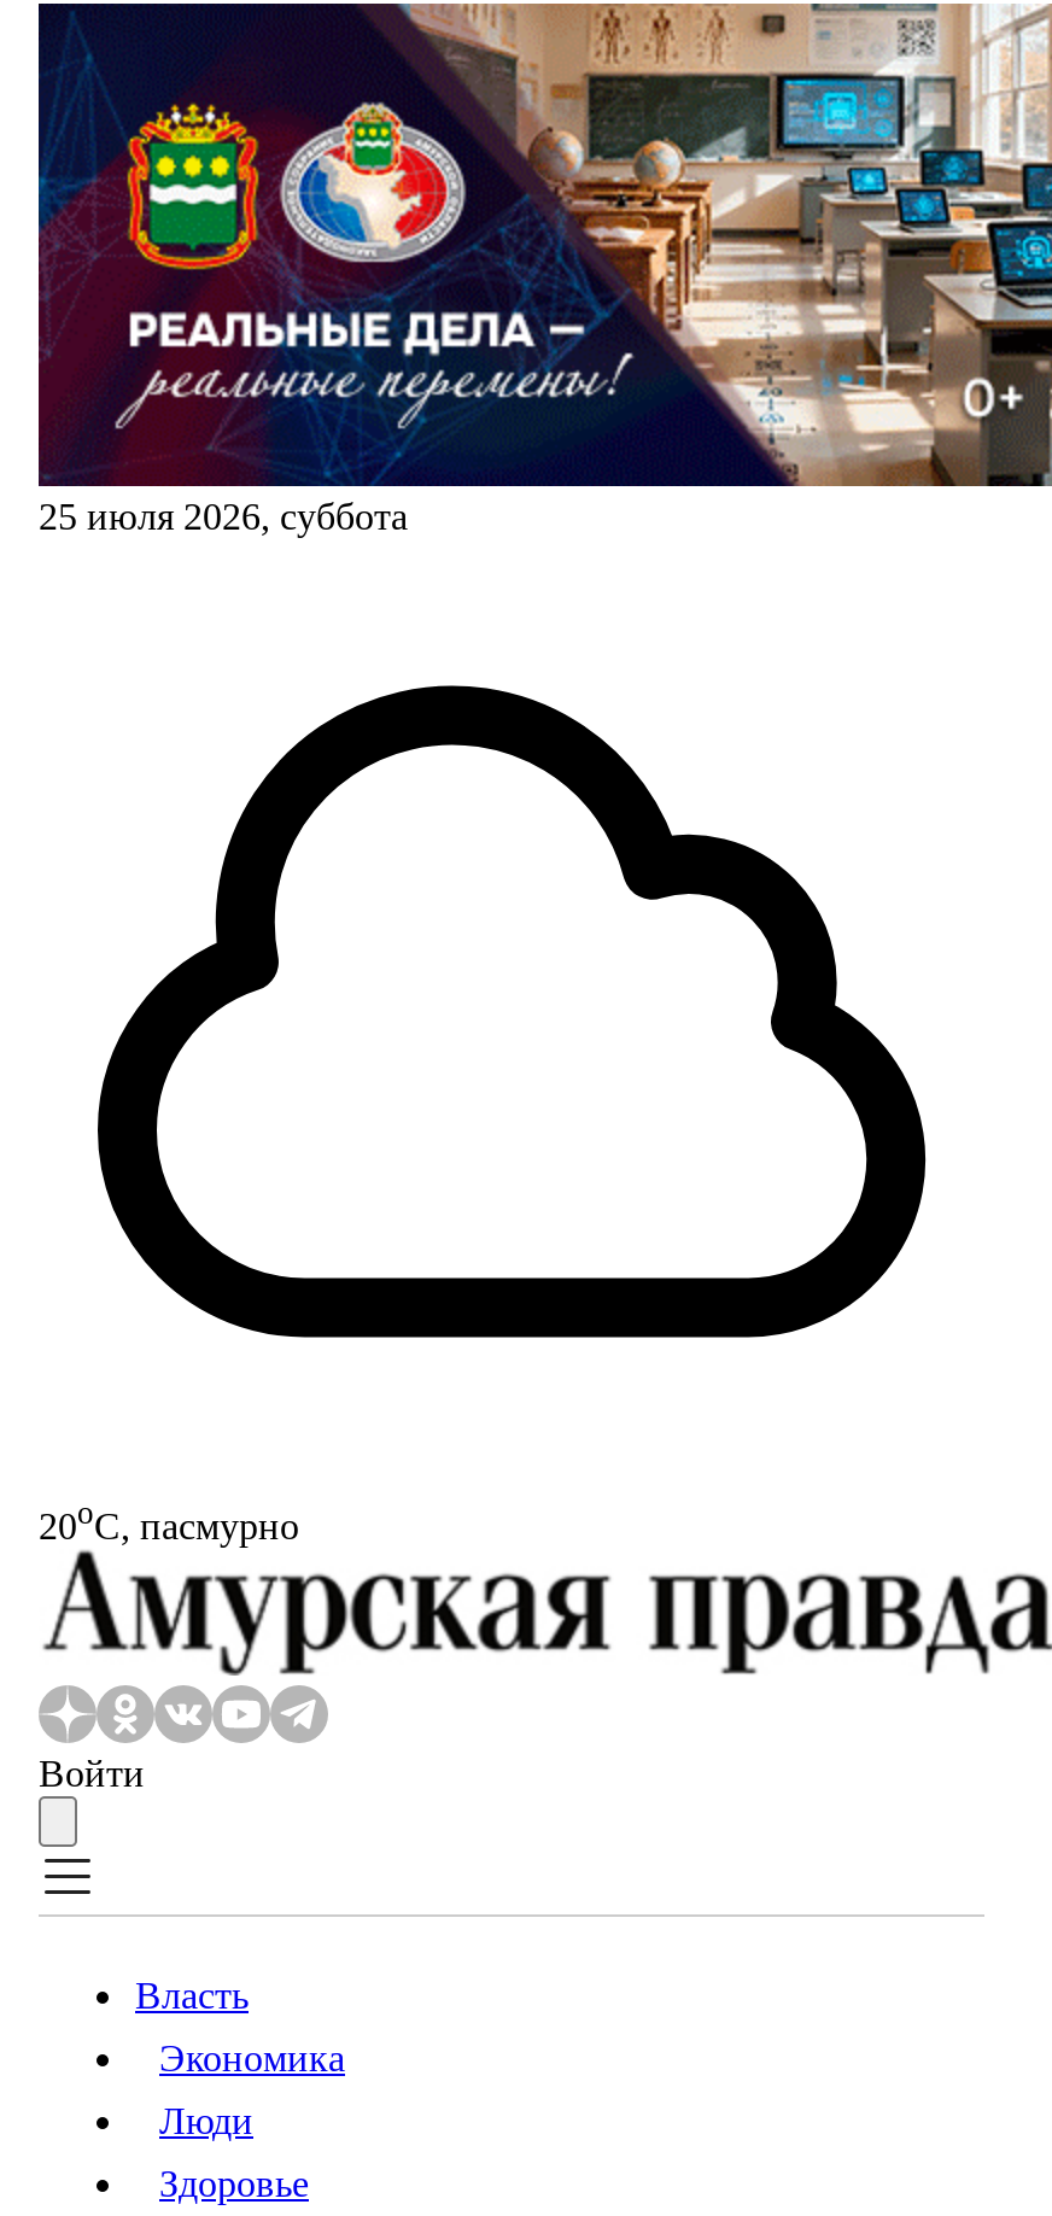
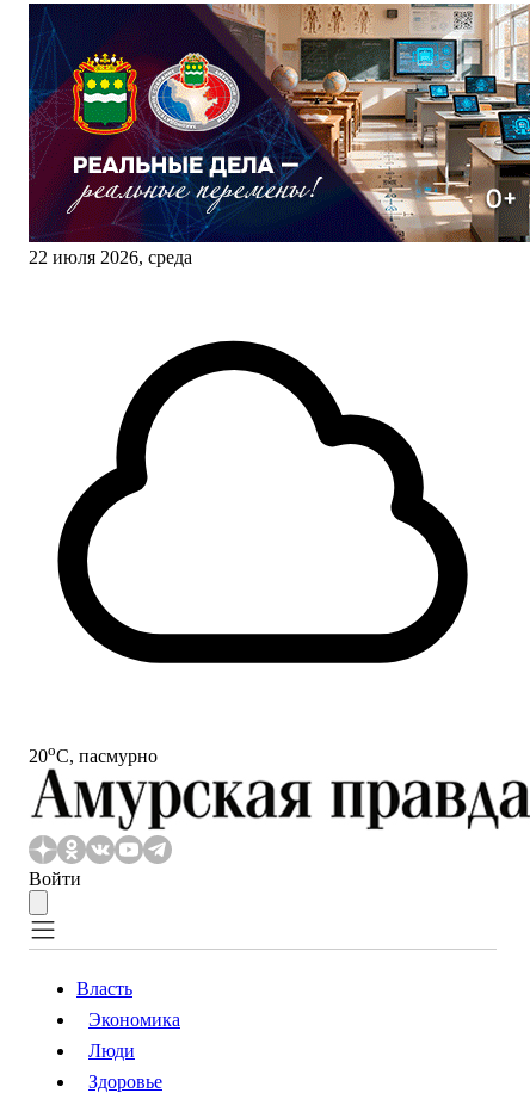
- 25 июля 2026, суббота
+ 22 июля 2026, среда
